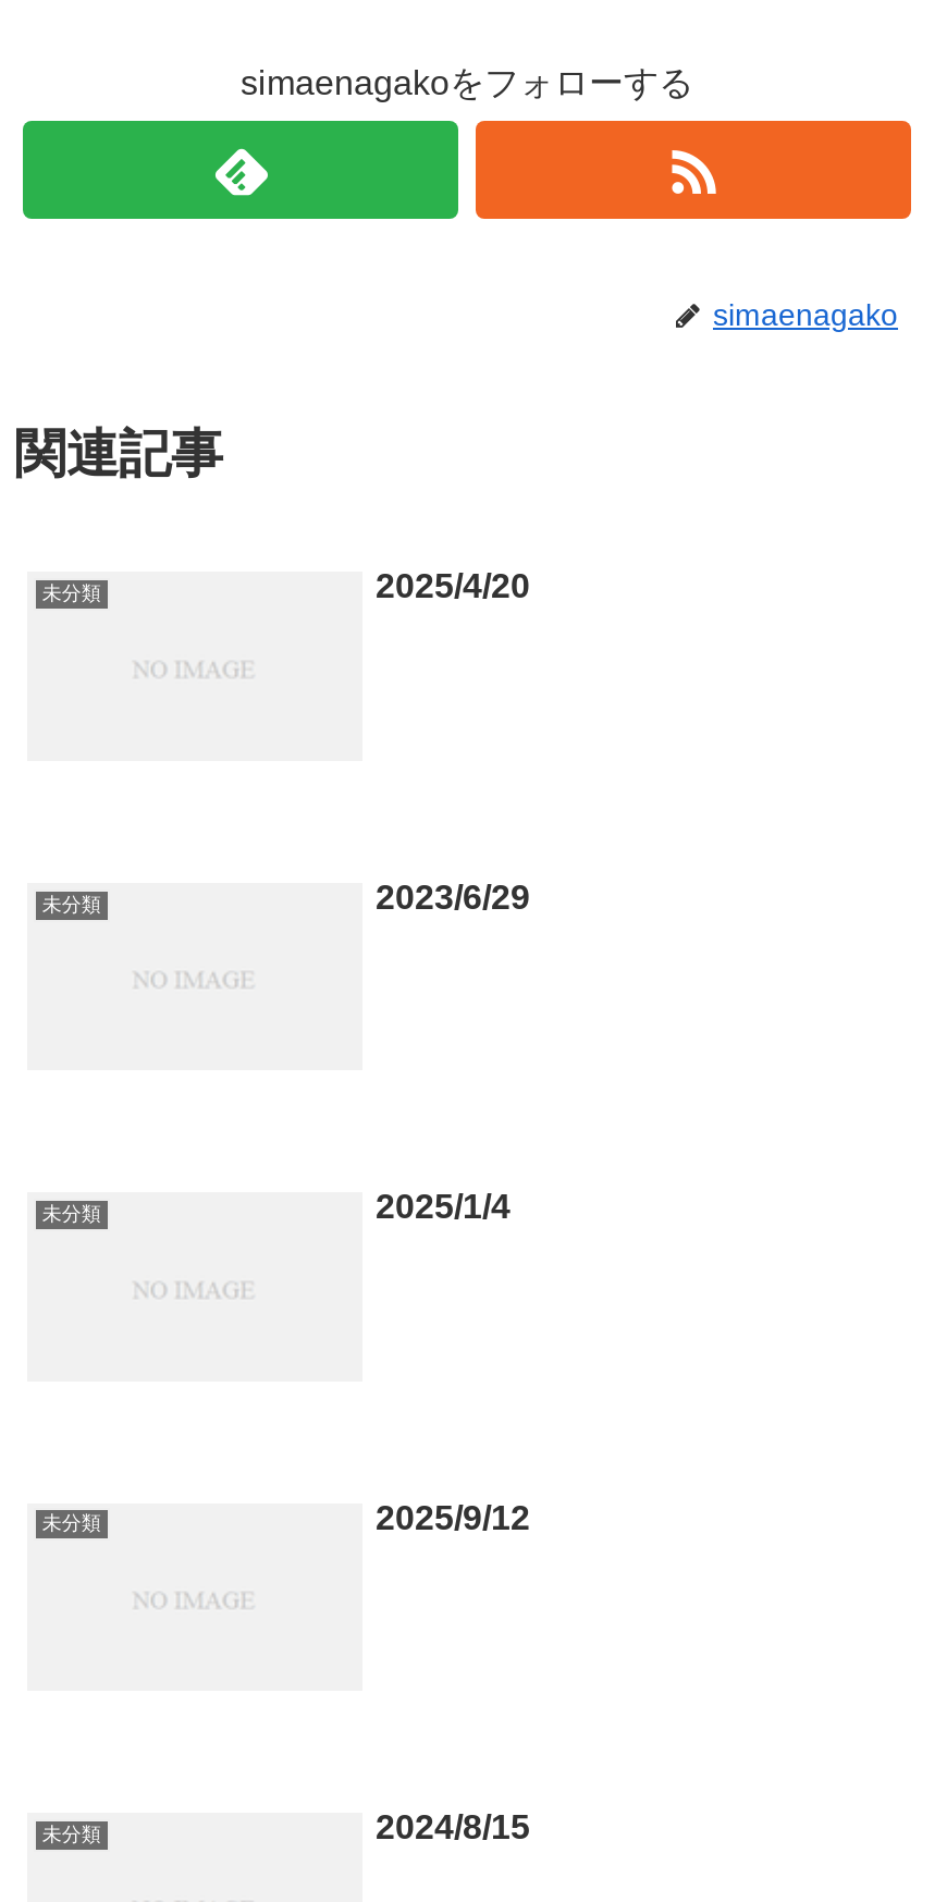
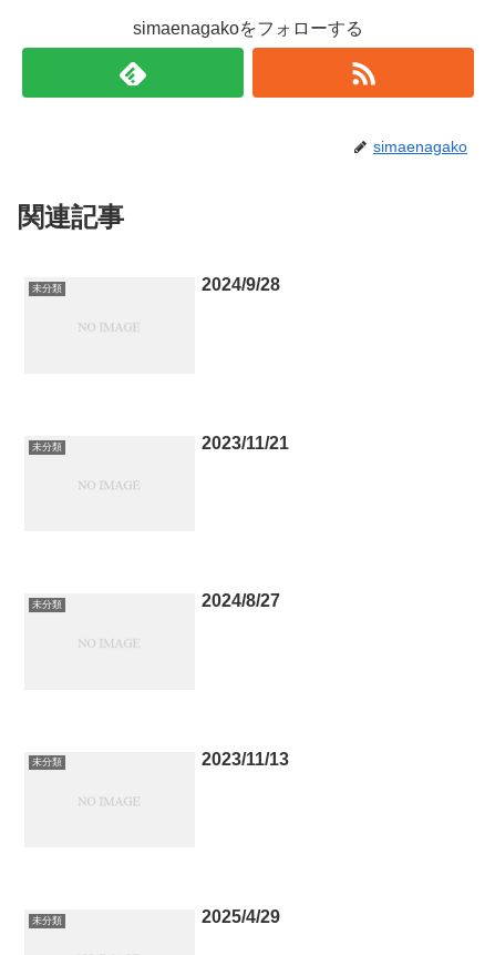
- 2025/4/20
+ 2024/9/28

- 2023/6/29
+ 2023/11/21

- 2025/1/4
+ 2024/8/27

- 2025/9/12
+ 2023/11/13

- 2024/8/15
+ 2025/4/29
